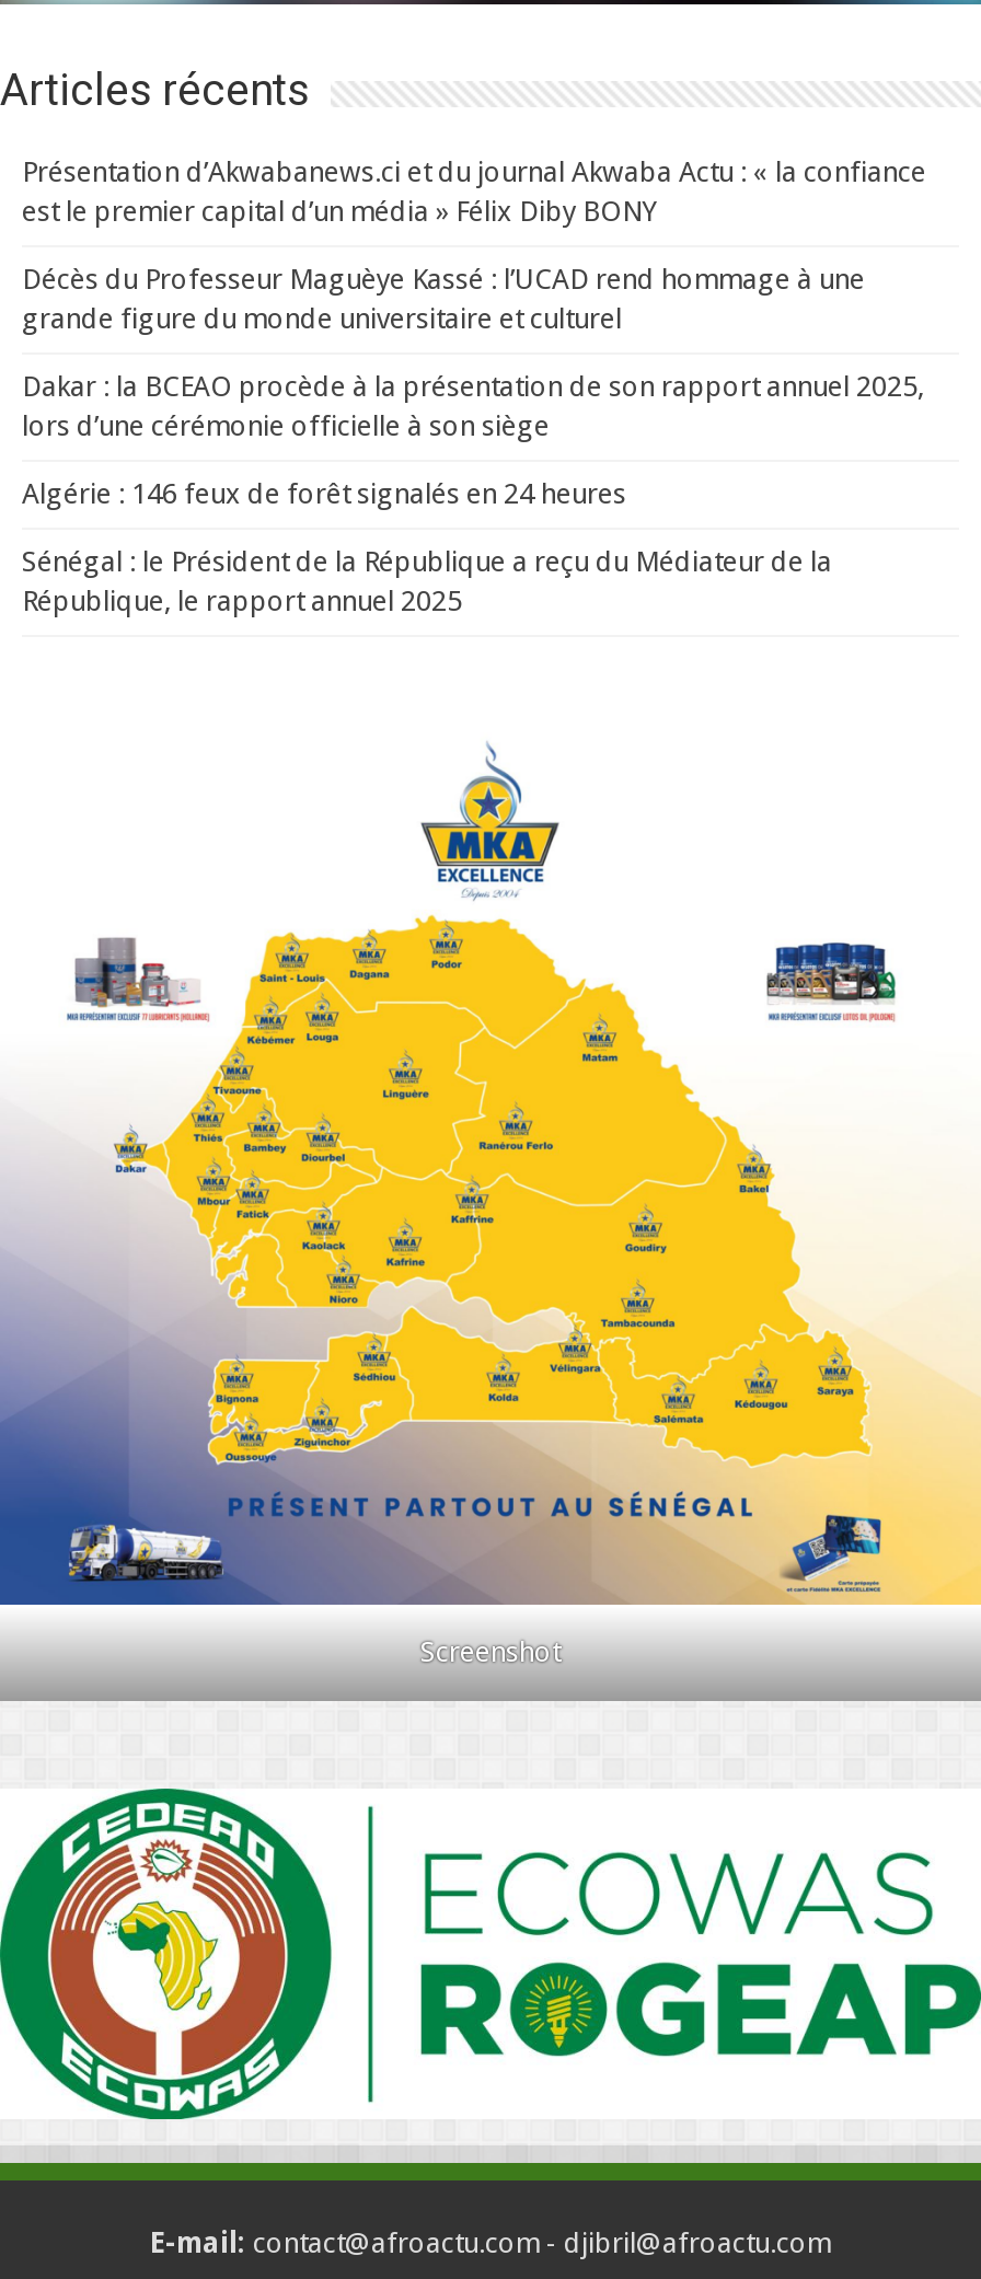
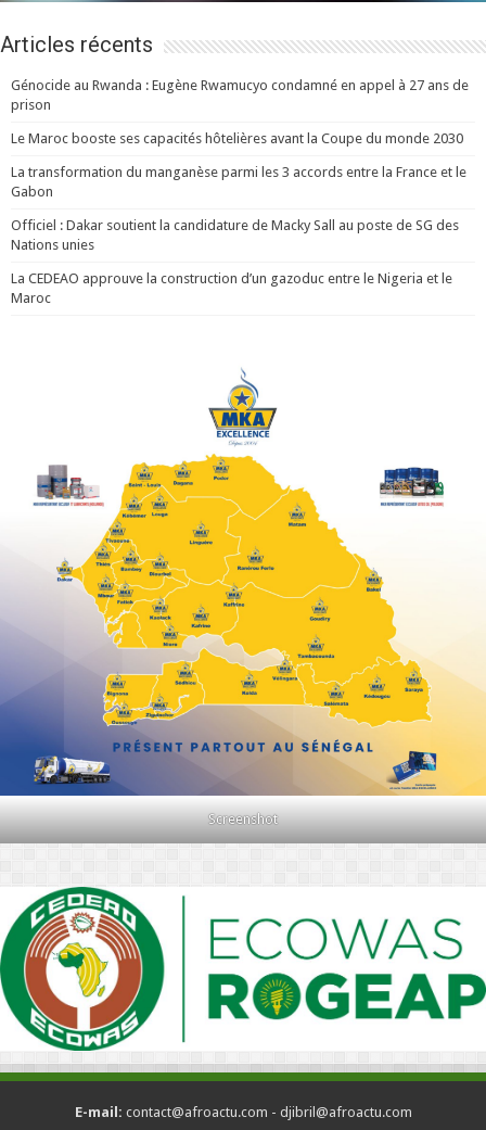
- Présentation d’Akwabanews.ci et du journal Akwaba Actu : « la confiance
- est le premier capital d’un média » Félix Diby BONY
+ Génocide au Rwanda : Eugène Rwamucyo condamné en appel à 27 ans de
+ prison

- Décès du Professeur Maguèye Kassé : l’UCAD rend hommage à une
- grande figure du monde universitaire et culturel
+ Le Maroc booste ses capacités hôtelières avant la Coupe du monde 2030

- Dakar : la BCEAO procède à la présentation de son rapport annuel 2025,
- lors d’une cérémonie officielle à son siège
+ La transformation du manganèse parmi les 3 accords entre la France et le
+ Gabon

- Algérie : 146 feux de forêt signalés en 24 heures
+ Officiel : Dakar soutient la candidature de Macky Sall au poste de SG des
+ Nations unies

- Sénégal : le Président de la République a reçu du Médiateur de la
- République, le rapport annuel 2025
+ La CEDEAO approuve la construction d’un gazoduc entre le Nigeria et le
+ Maroc
